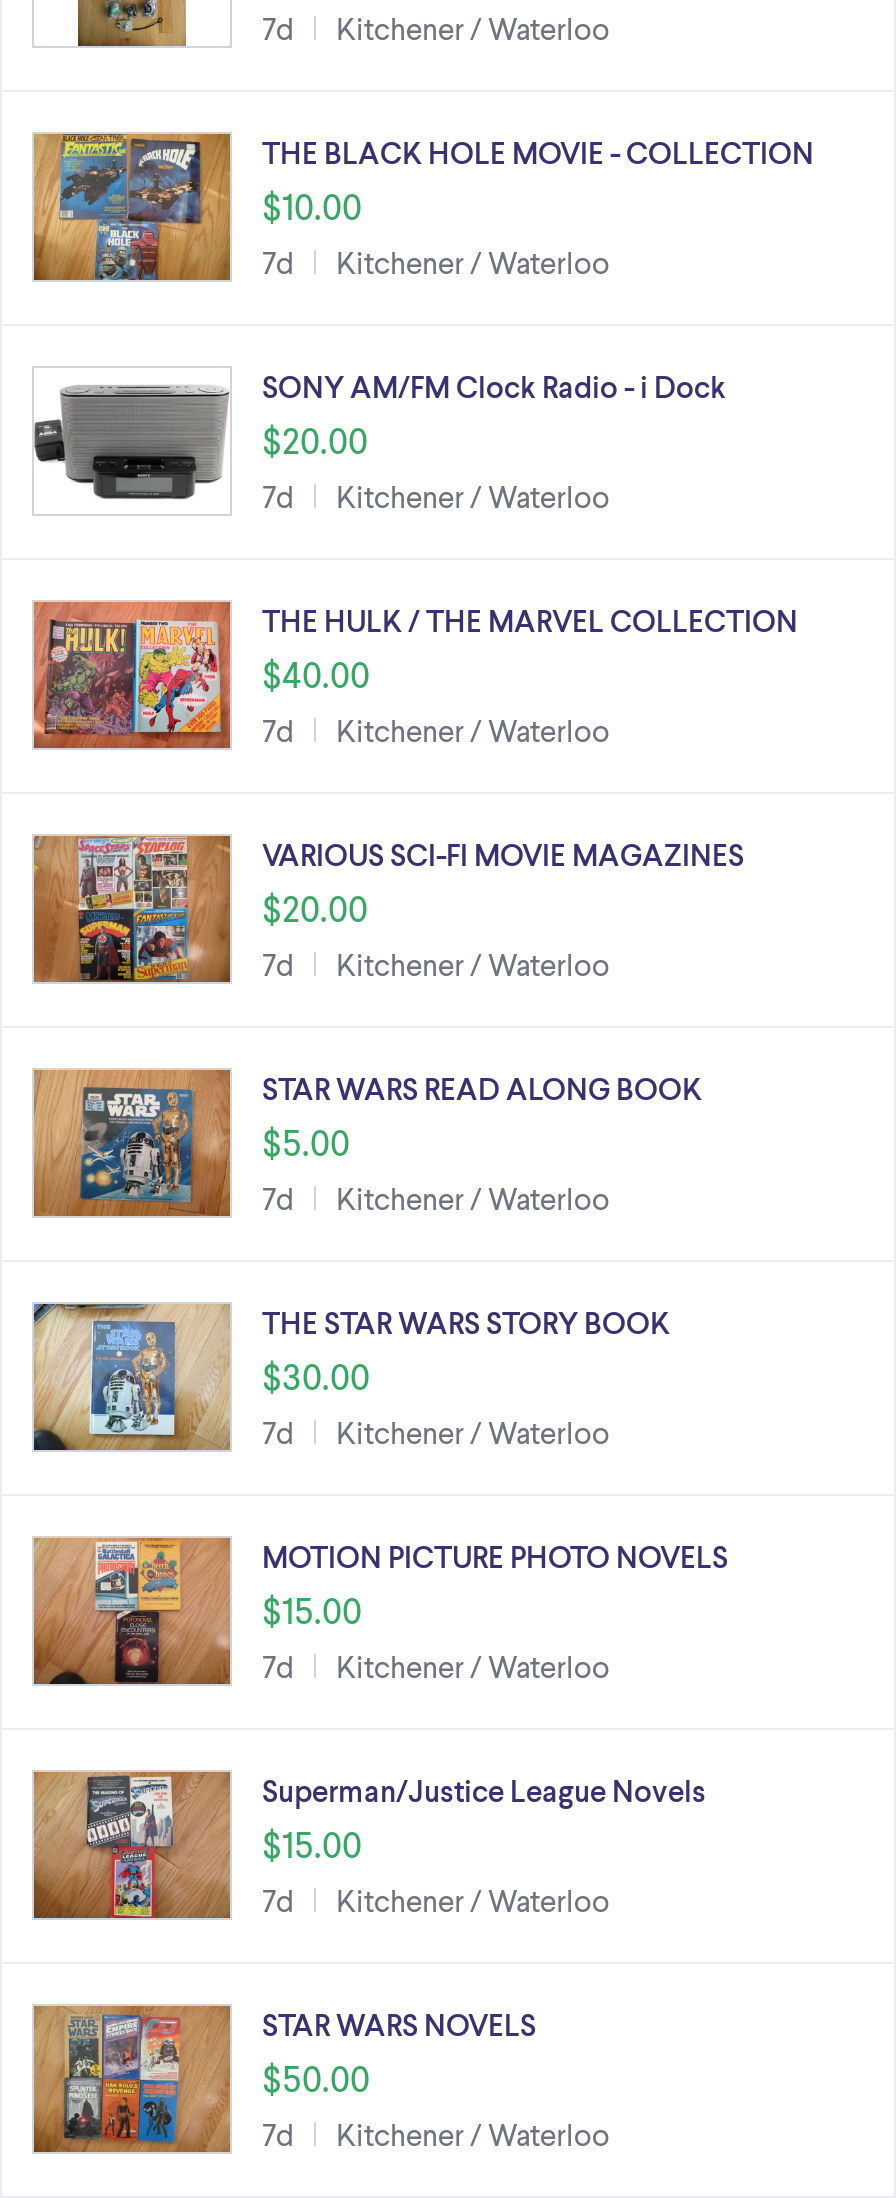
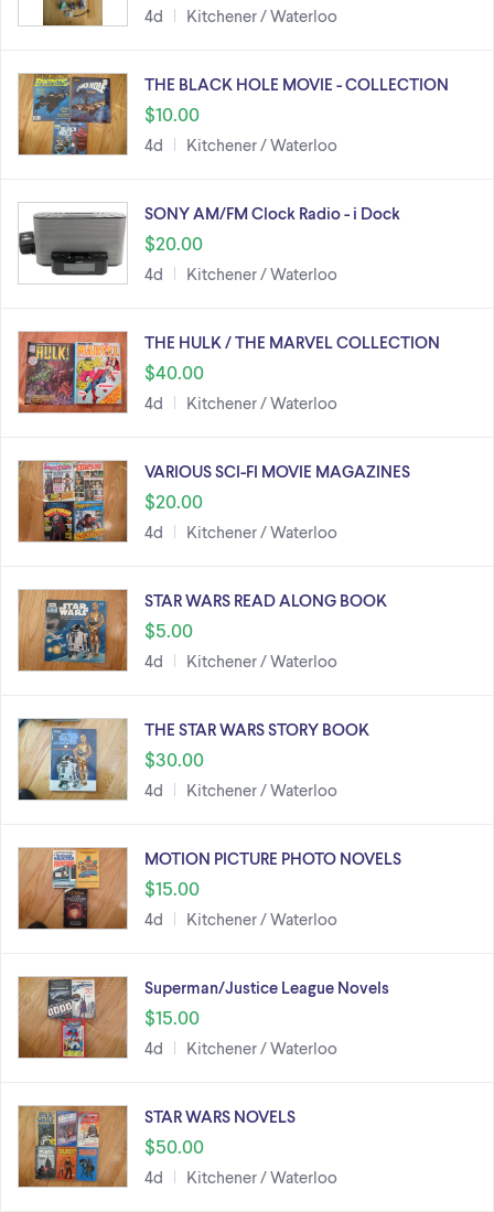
- 7d Kitchener / Waterloo
+ 4d Kitchener / Waterloo

- 7d Kitchener / Waterloo
+ 4d Kitchener / Waterloo

- 7d Kitchener / Waterloo
+ 4d Kitchener / Waterloo

- 7d Kitchener / Waterloo
+ 4d Kitchener / Waterloo

- 7d Kitchener / Waterloo
+ 4d Kitchener / Waterloo

- 7d Kitchener / Waterloo
+ 4d Kitchener / Waterloo

- 7d Kitchener / Waterloo
+ 4d Kitchener / Waterloo

- 7d Kitchener / Waterloo
+ 4d Kitchener / Waterloo

- 7d Kitchener / Waterloo
+ 4d Kitchener / Waterloo

- 7d Kitchener / Waterloo
+ 4d Kitchener / Waterloo
